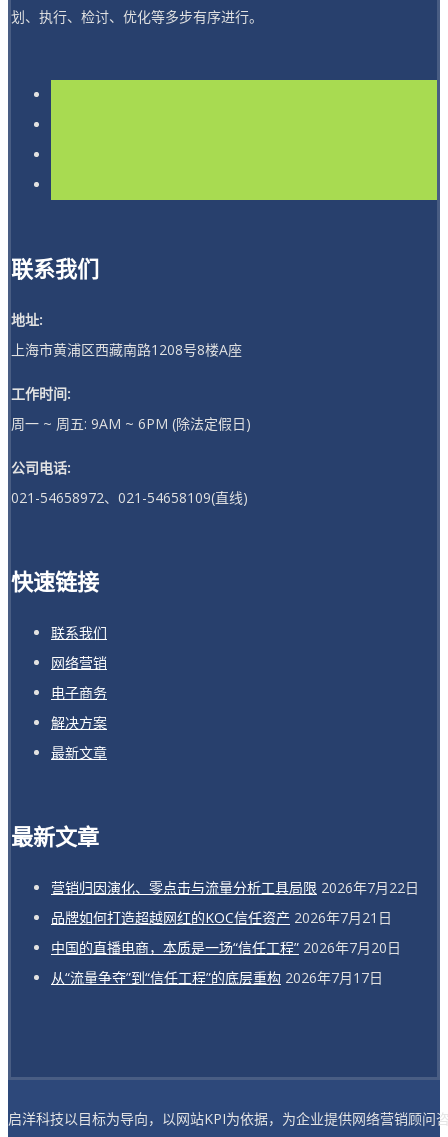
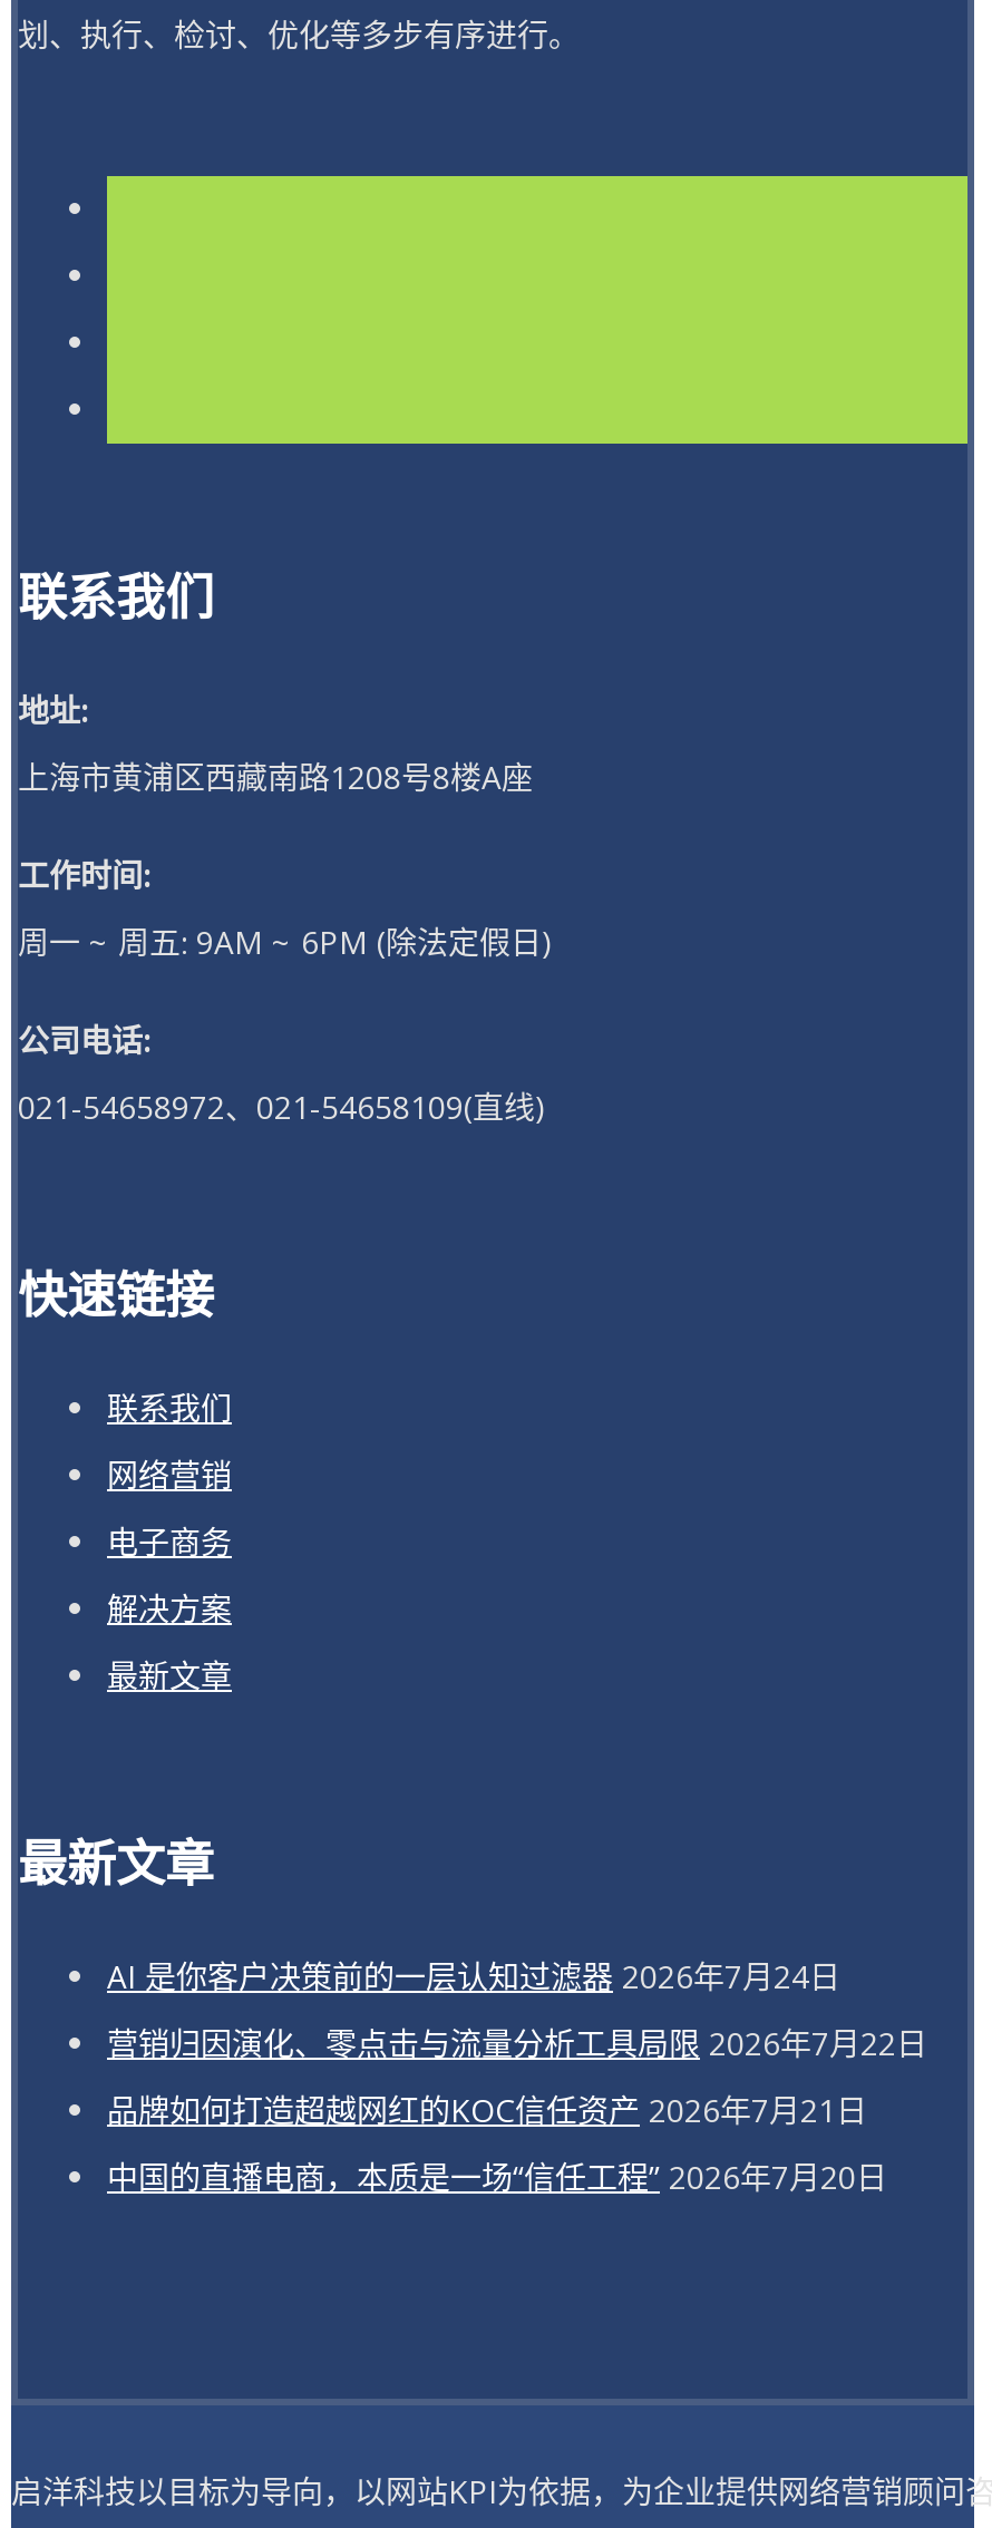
+ AI 是你客户决策前的一层认知过滤器 2026年7月24日

moved down: 营销归因演化、零点击与流量分析工具局限 2026年7月22日 | 品牌如何打造超越网红的KOC信任资产 2026年7月21日 | 中国的直播电商，本质是一场“信任工程” 2026年7月20日

- 从“流量争夺”到“信任工程”的底层重构 2026年7月17日
